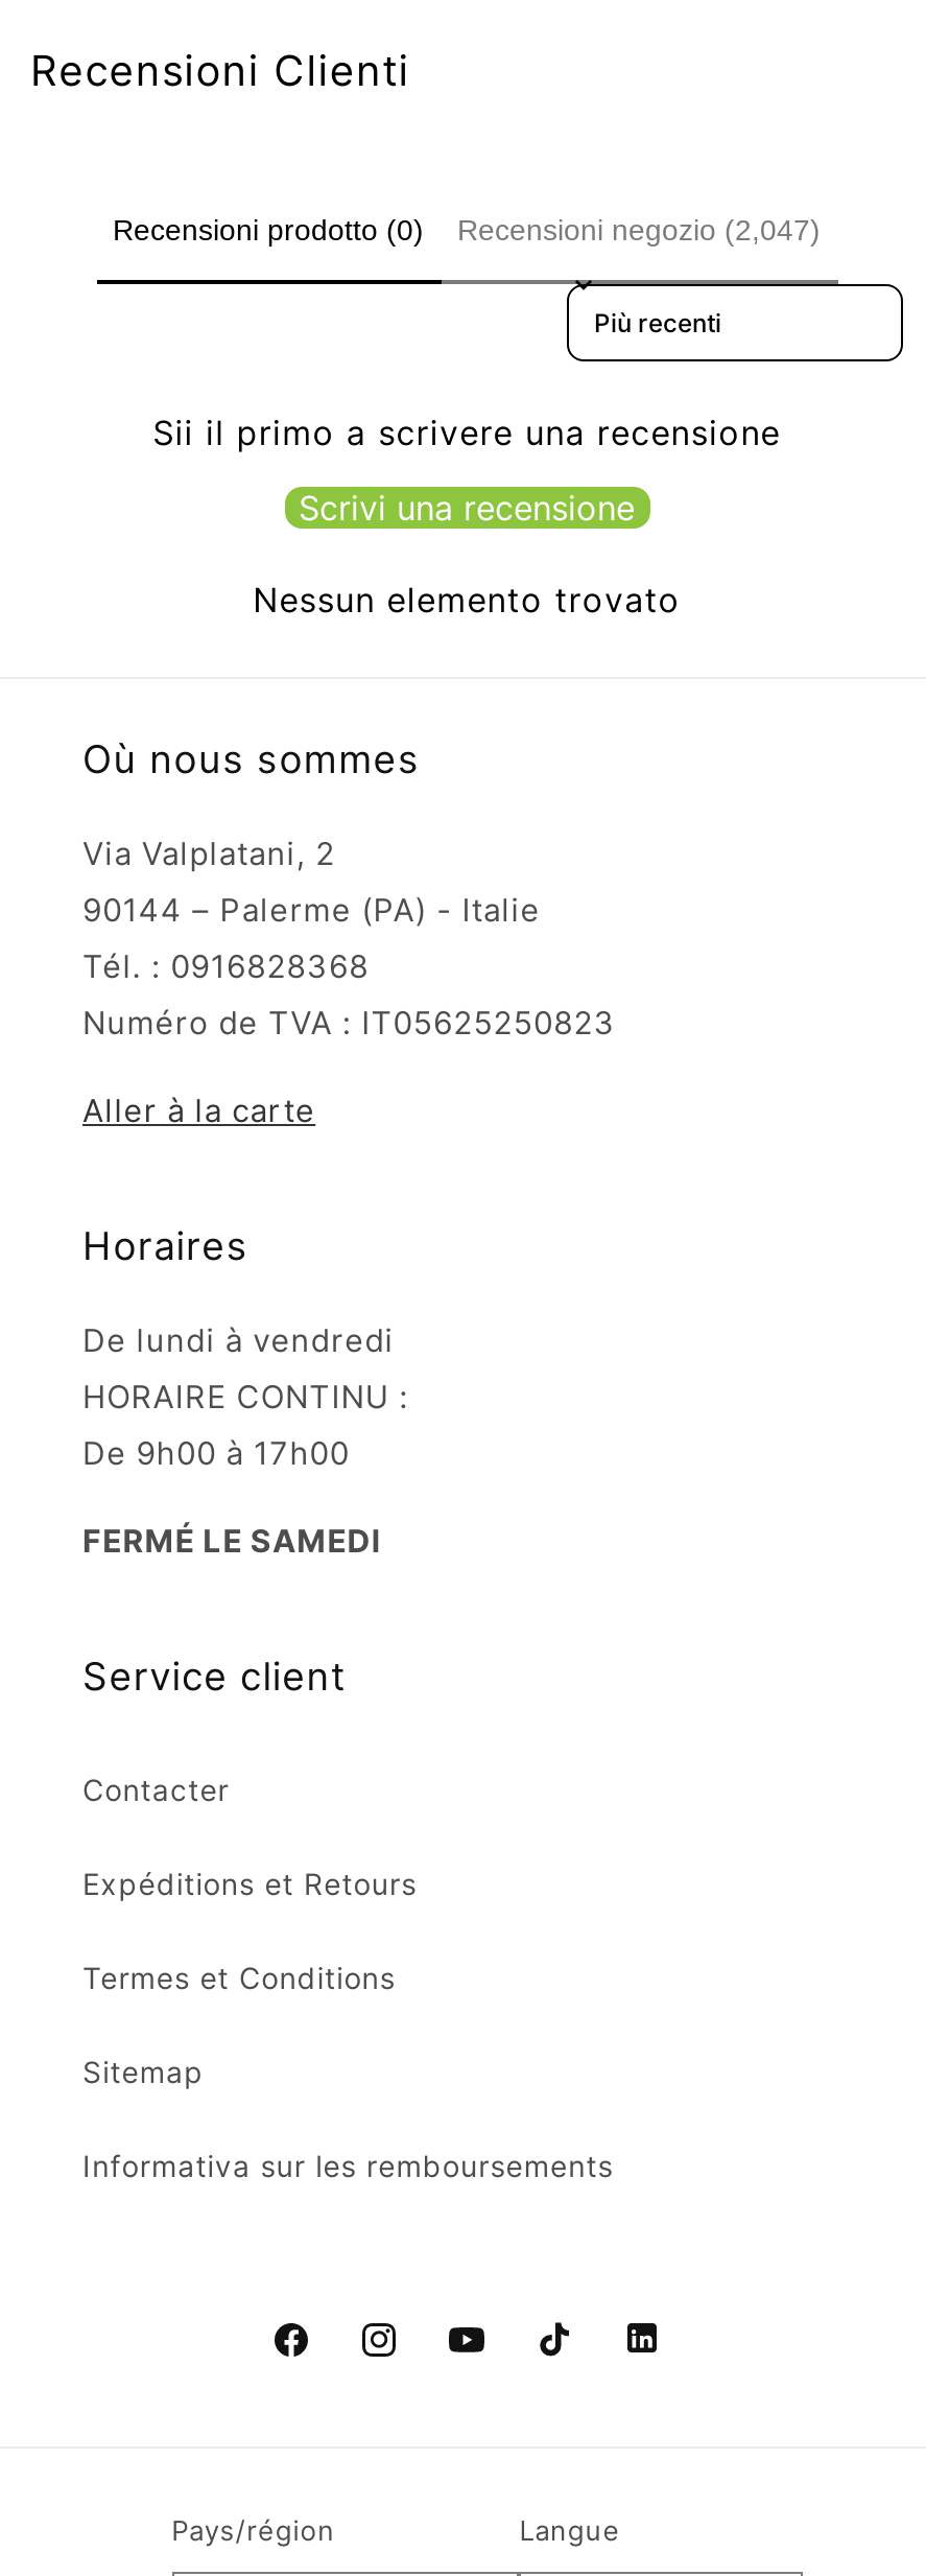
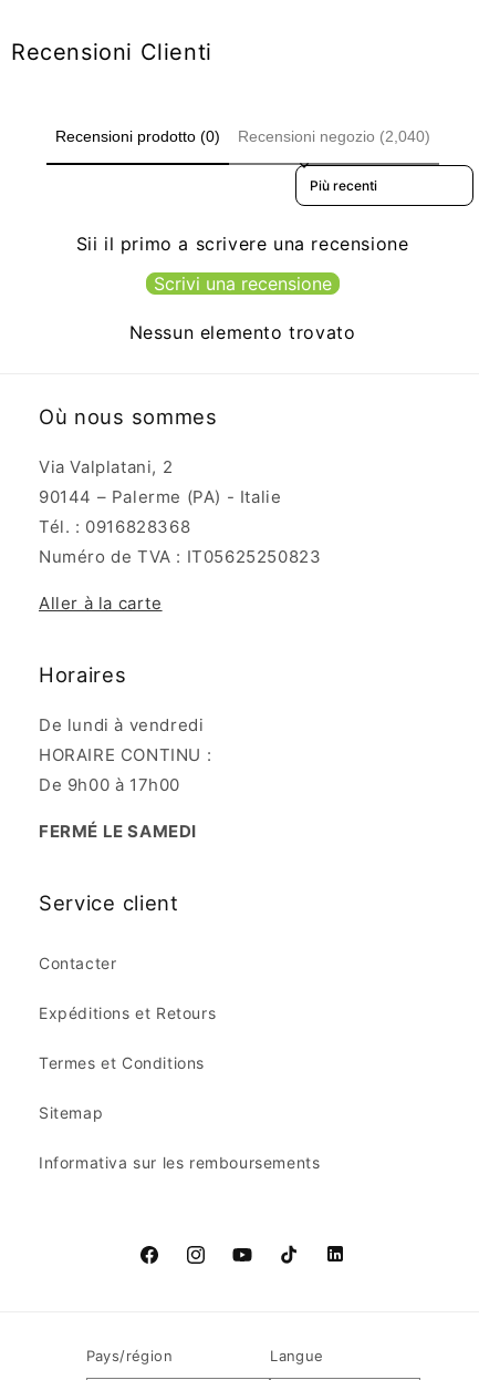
- Recensioni negozio (2,047)
+ Recensioni negozio (2,040)
